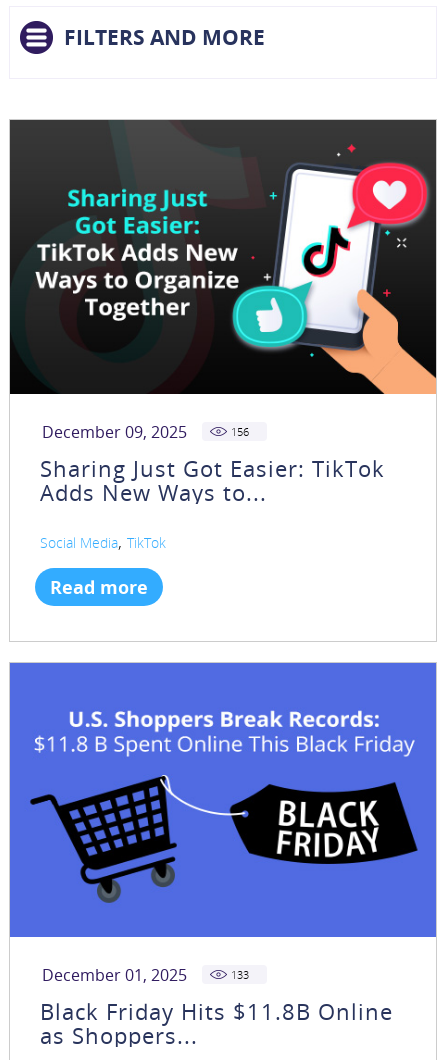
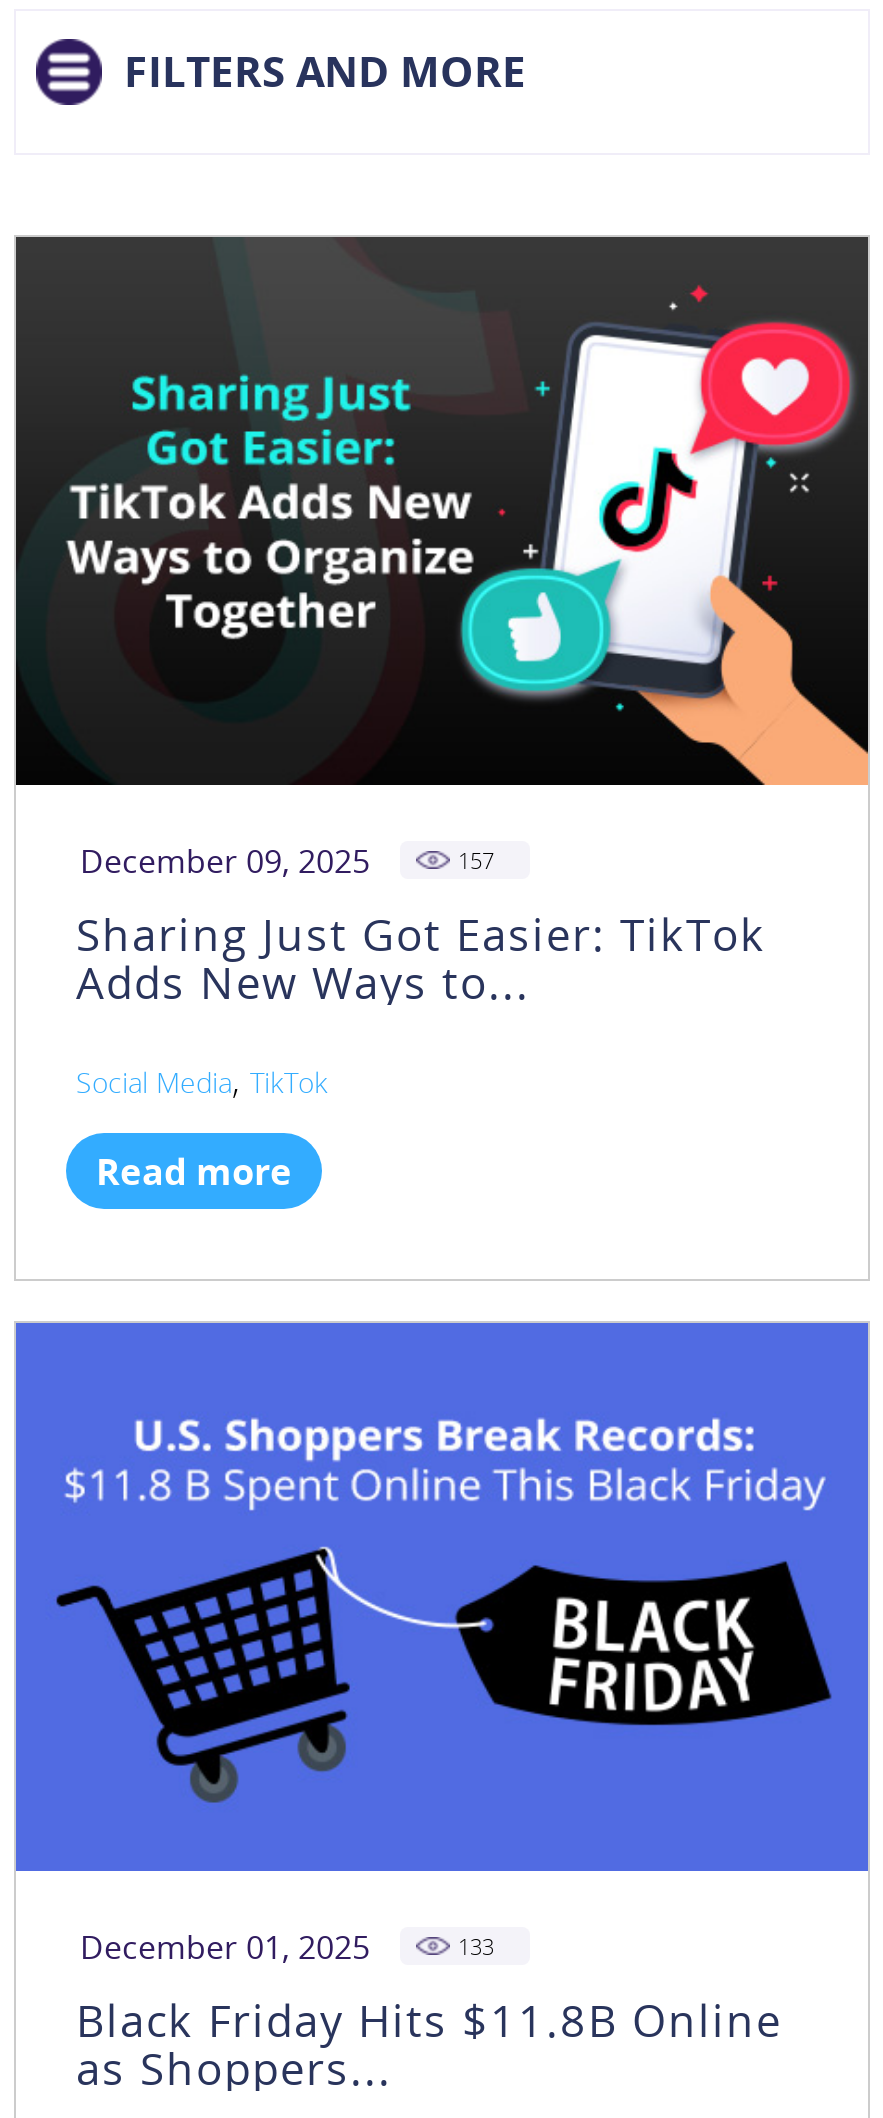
- 156
+ 157
